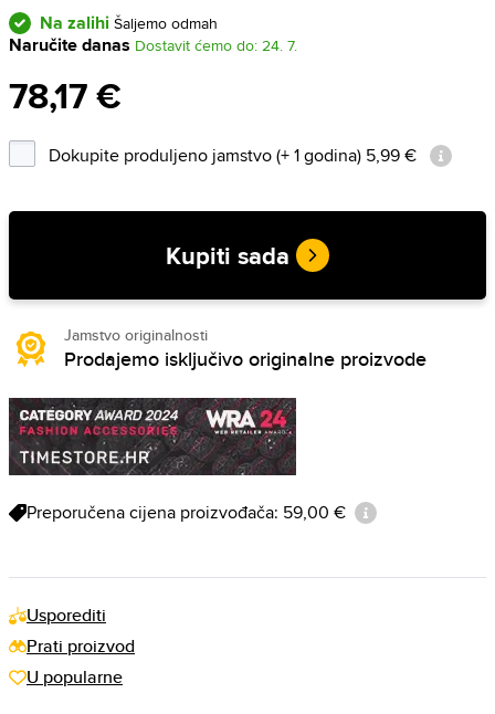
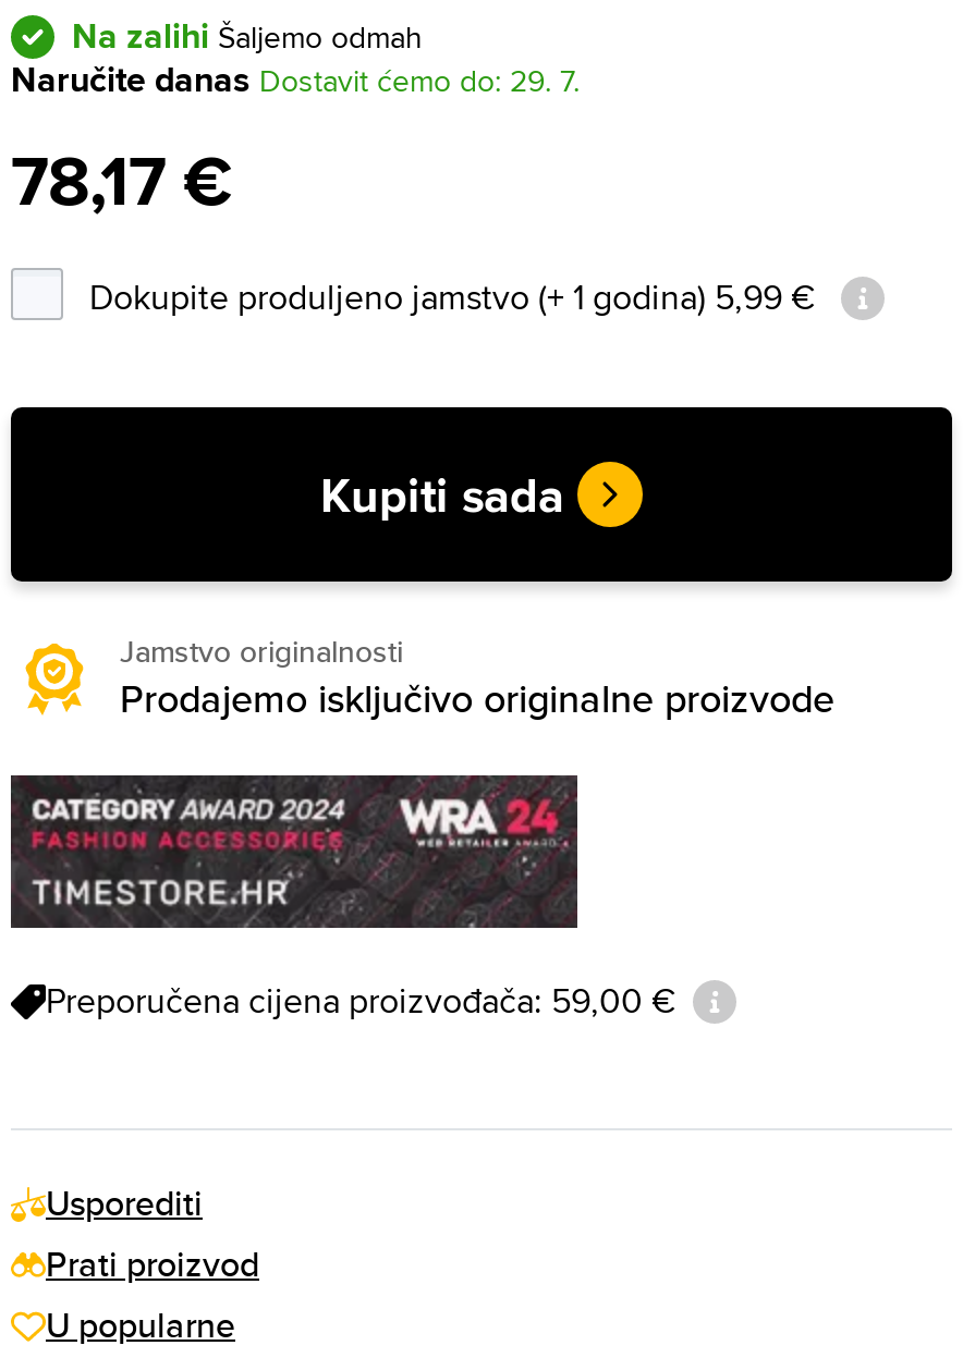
- Naručite danas Dostavit ćemo do: 24. 7.
+ Naručite danas Dostavit ćemo do: 29. 7.
